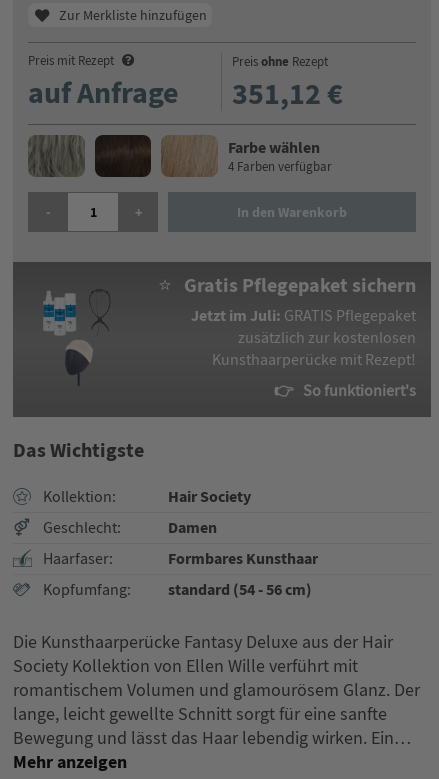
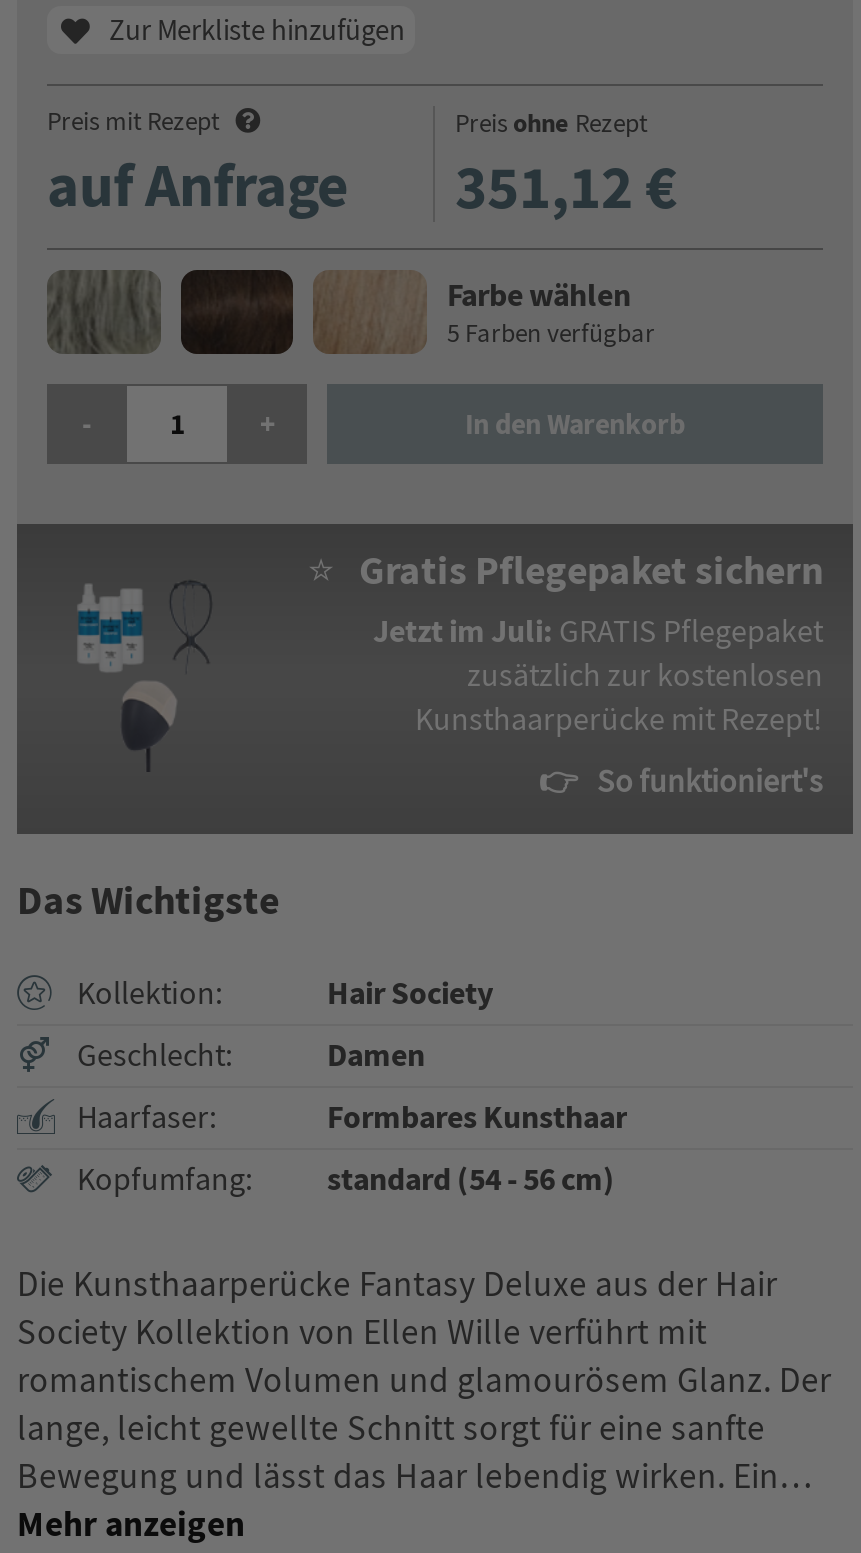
- 4 Farben verfügbar
+ 5 Farben verfügbar
